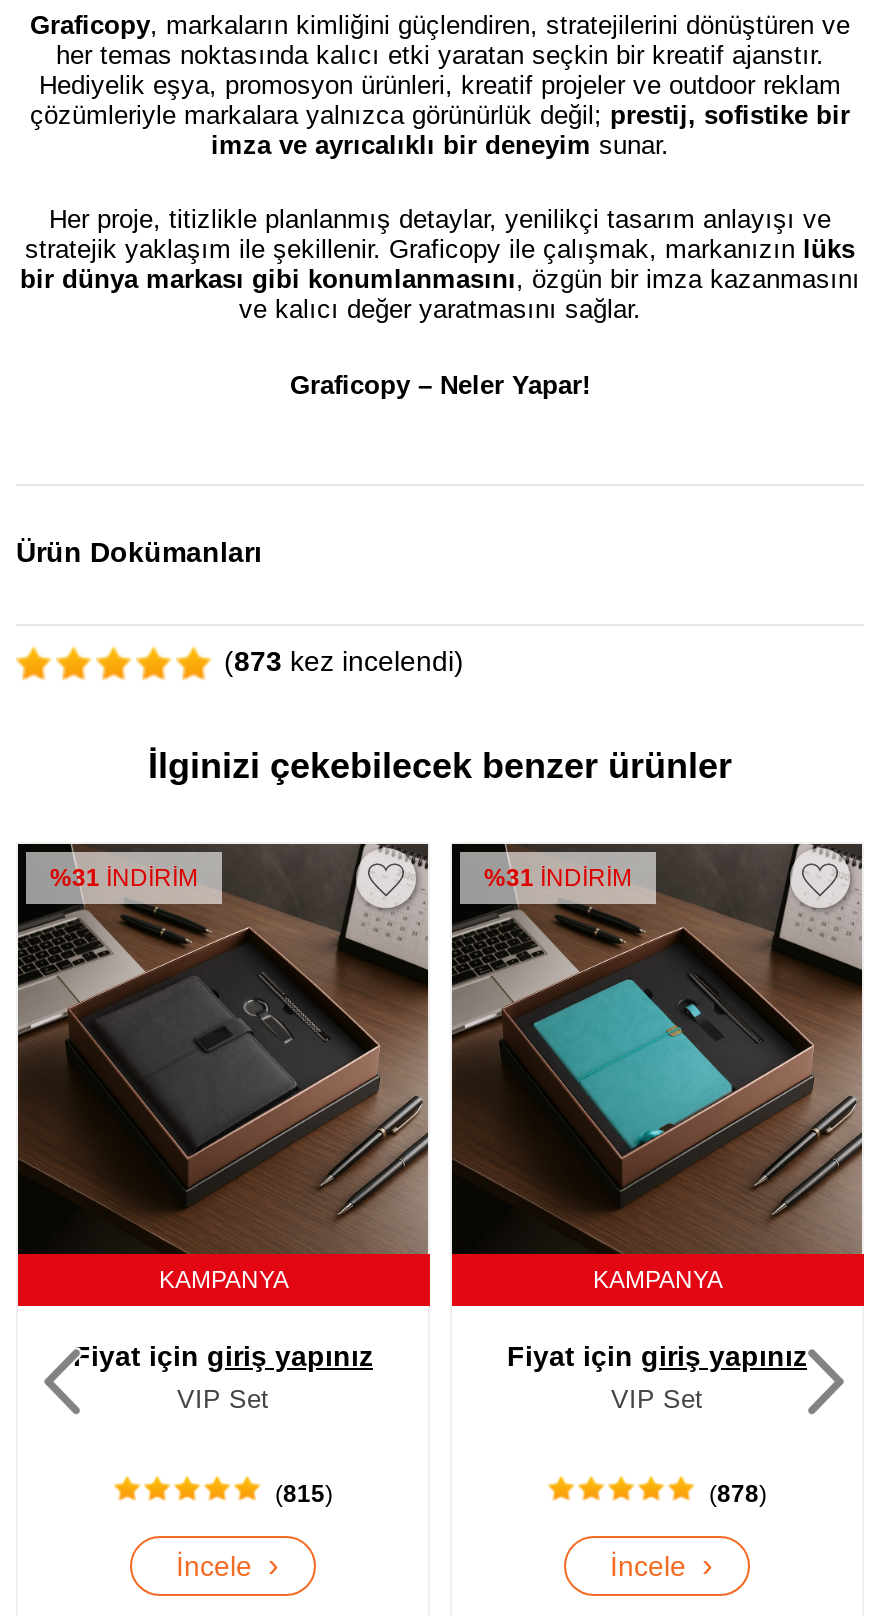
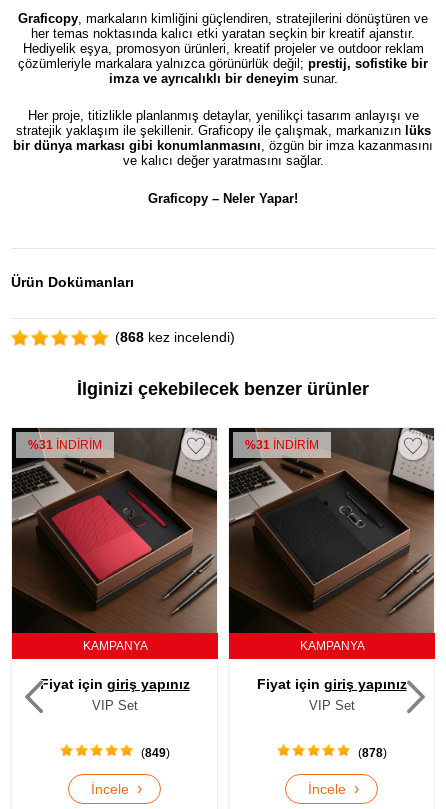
- (873 kez incelendi)
+ (868 kez incelendi)

- [image]
+ [image]

- [image]
+ [image]

- (815)
+ (849)
